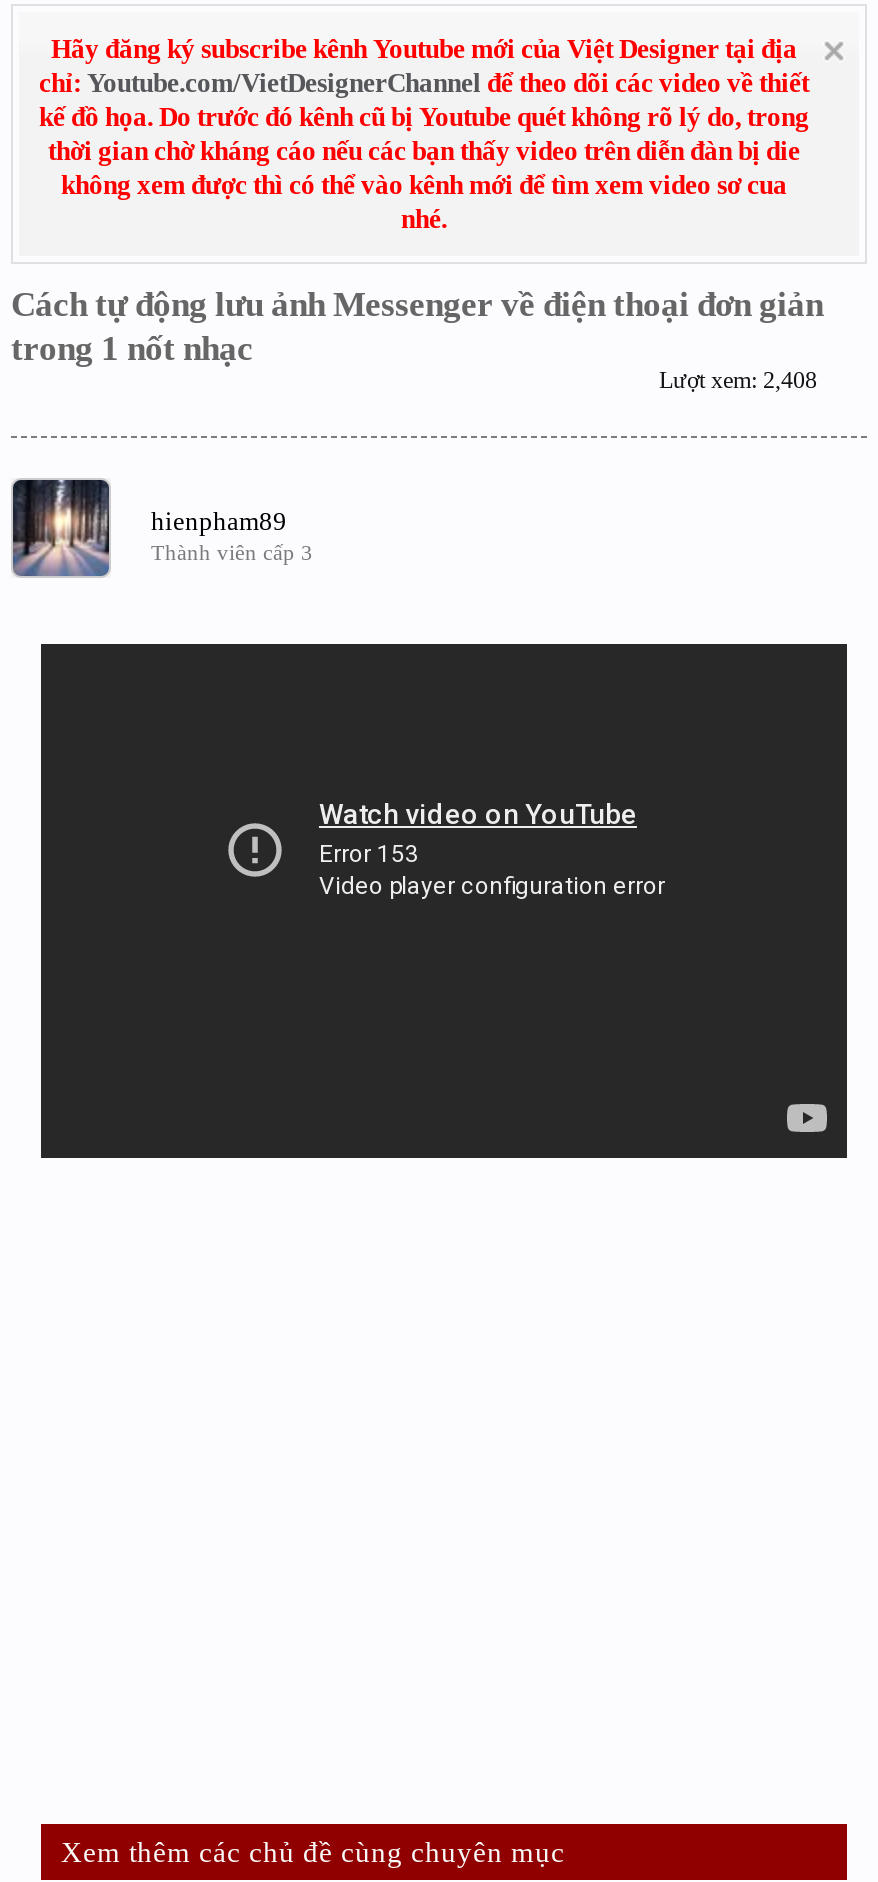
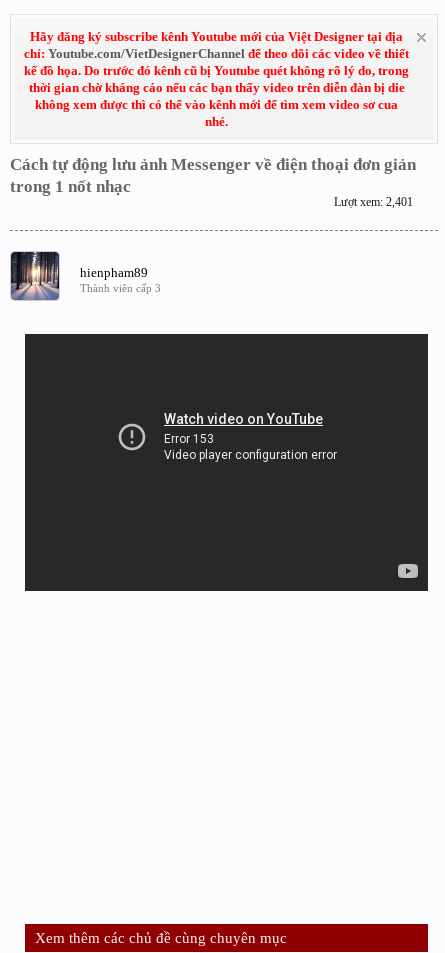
- Lượt xem: 2,408
+ Lượt xem: 2,401
